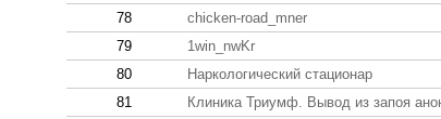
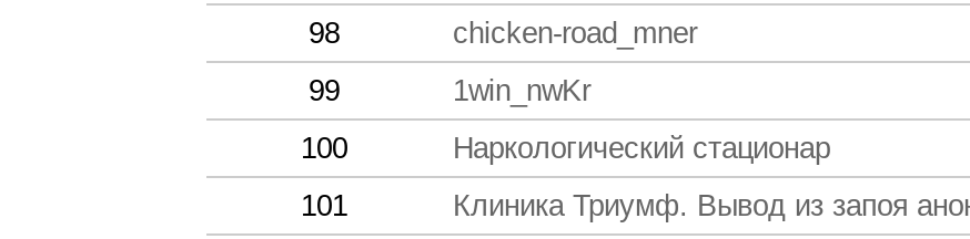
- 78
+ 98

- 79
+ 99

- 80
+ 100

- 81
+ 101
